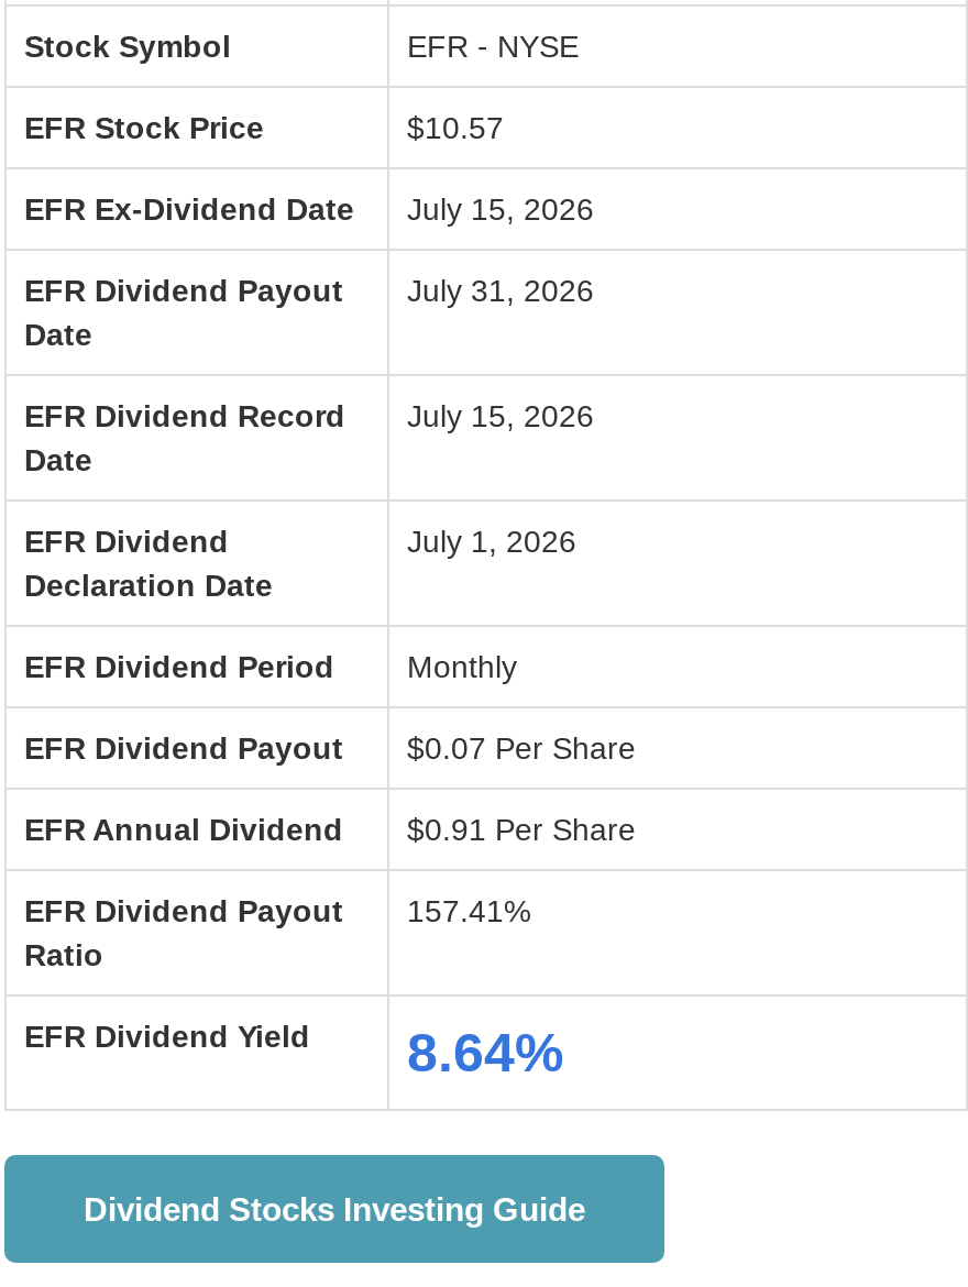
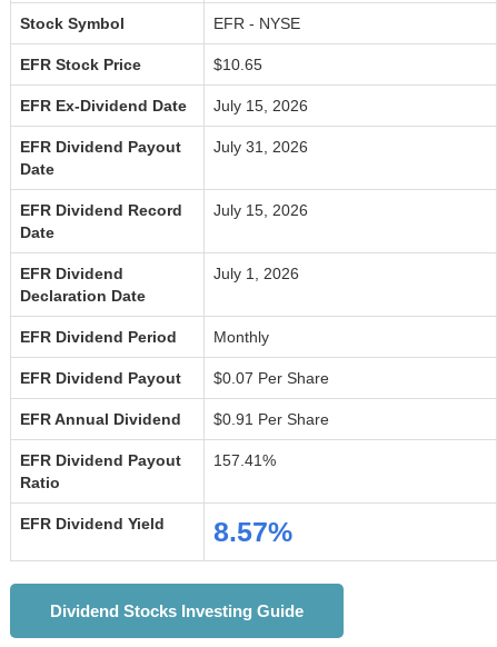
- $10.57
+ $10.65

- 8.64%
+ 8.57%
